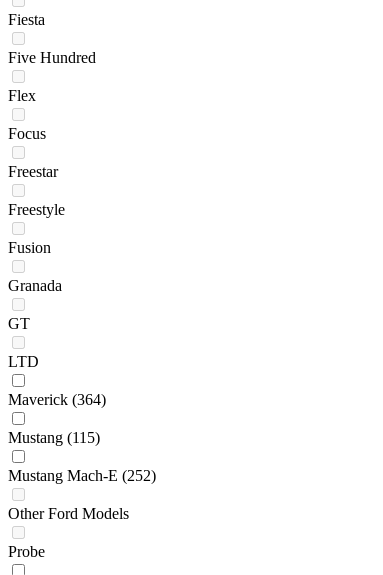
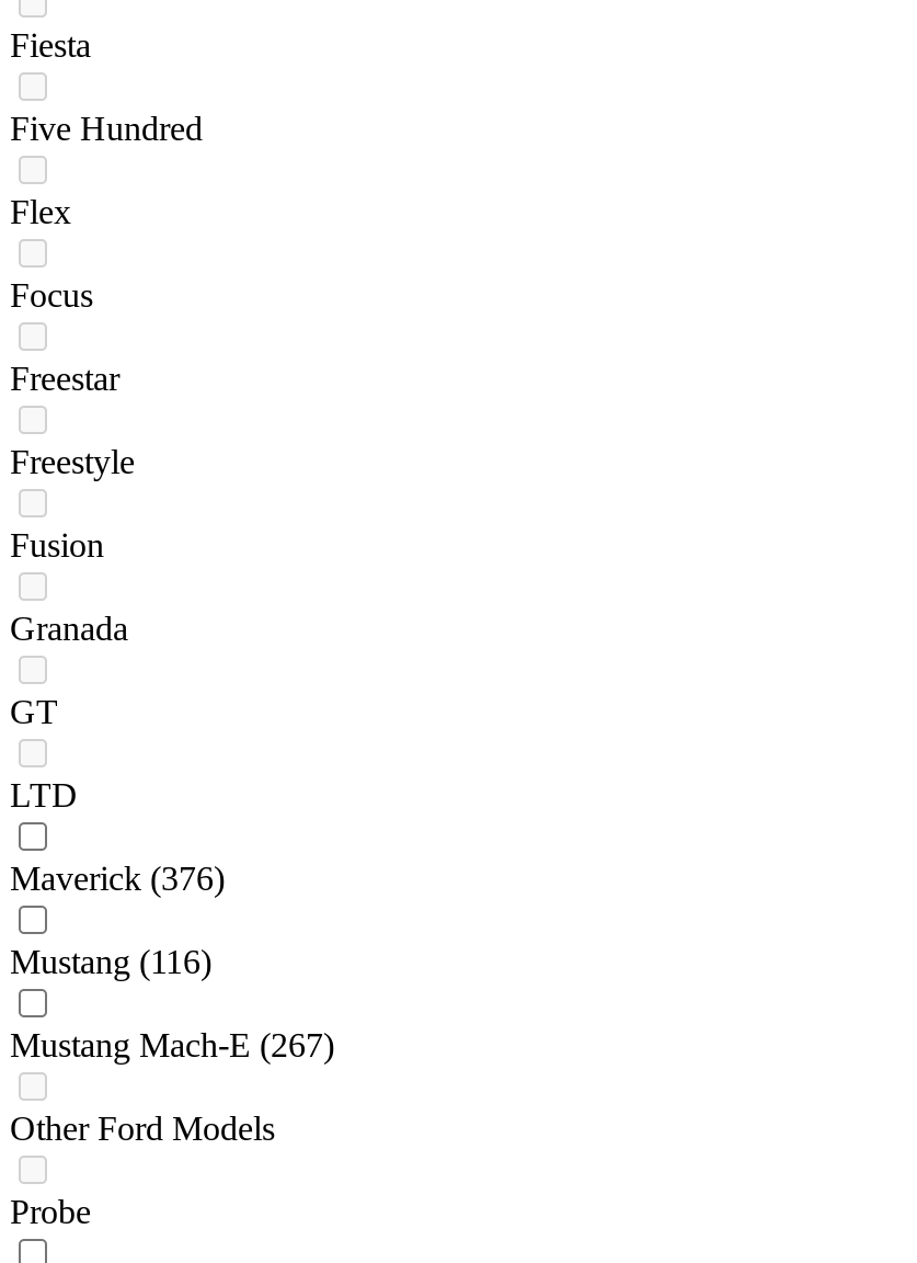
- Maverick (364)
+ Maverick (376)

- Mustang (115)
+ Mustang (116)

- Mustang Mach-E (252)
+ Mustang Mach-E (267)
